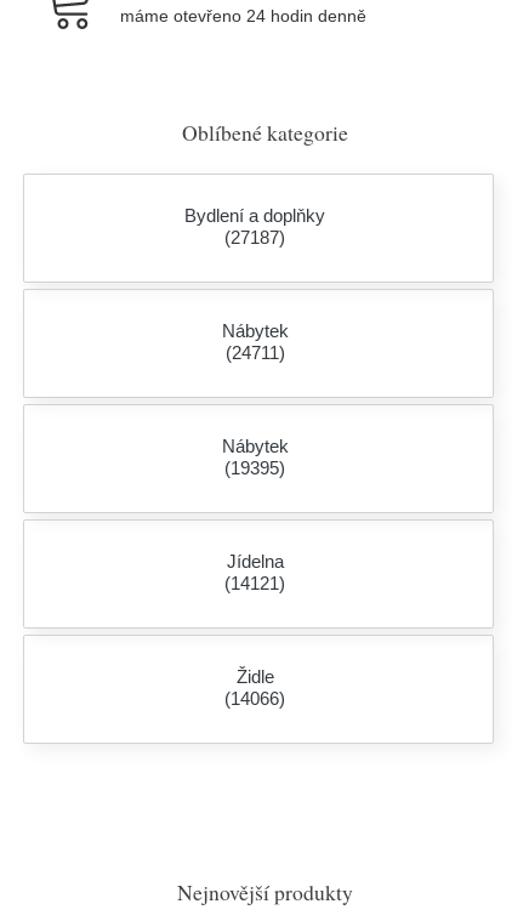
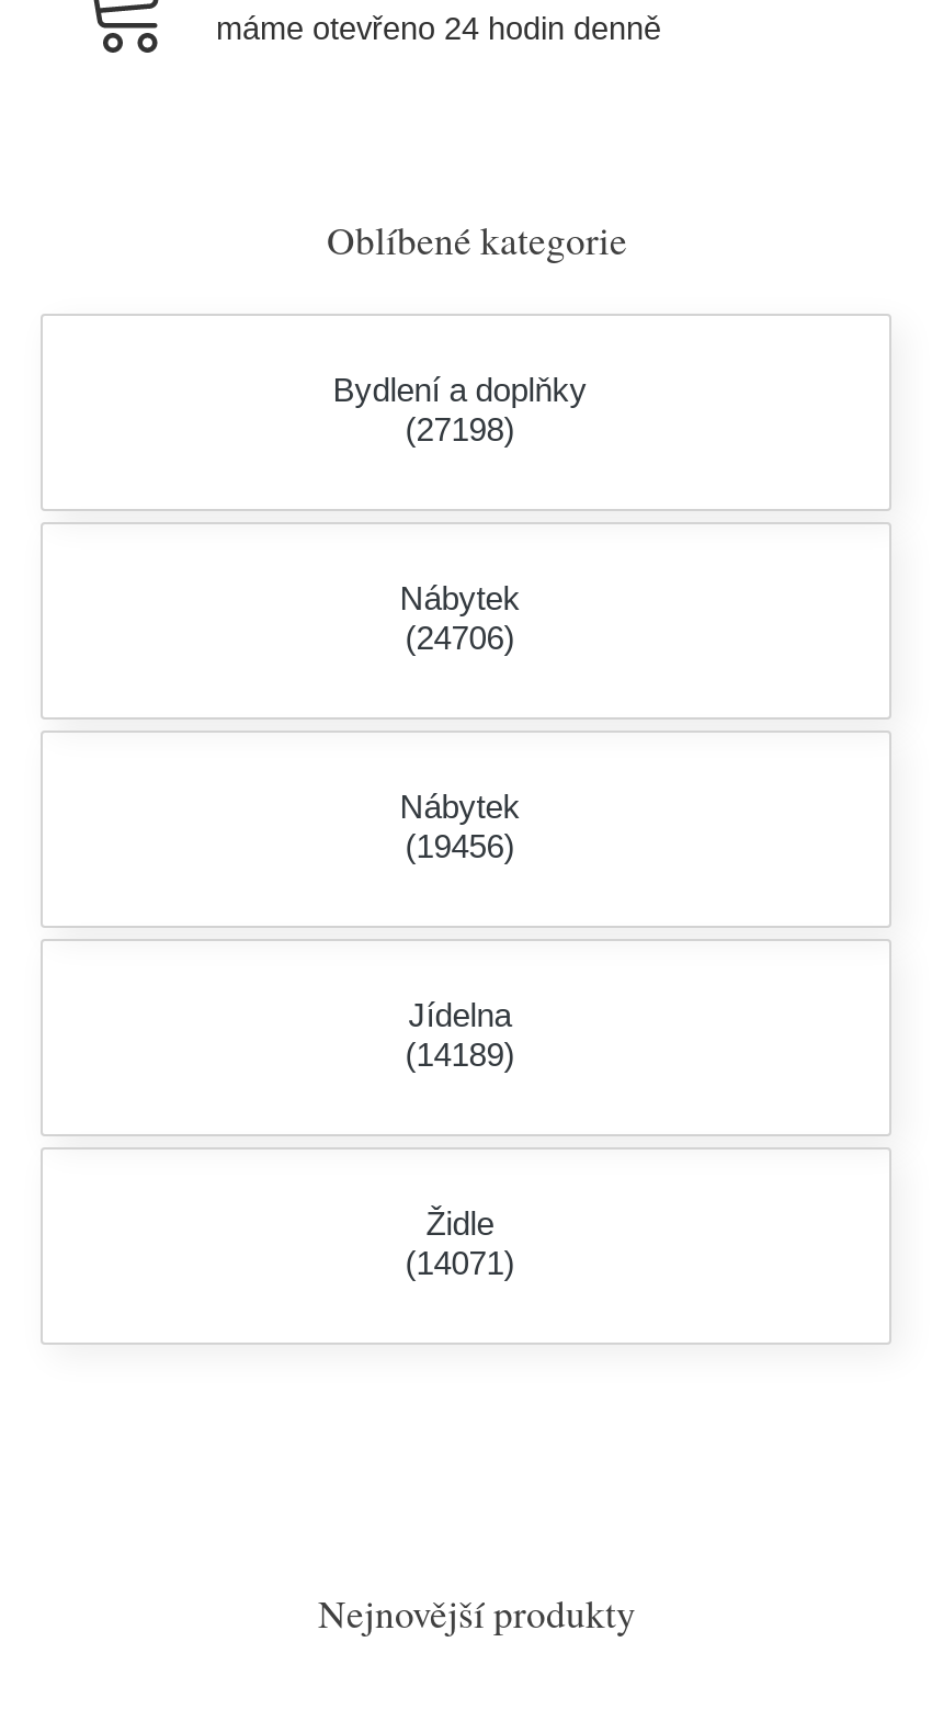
- (27187)
+ (27198)

- (24711)
+ (24706)

- (19395)
+ (19456)

- (14121)
+ (14189)

- (14066)
+ (14071)
